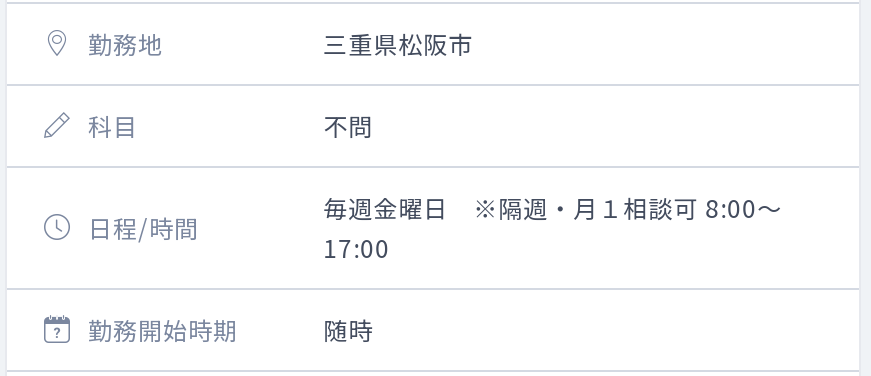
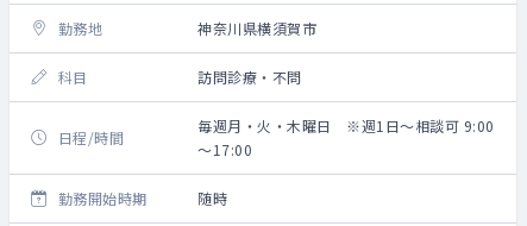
- 三重県松阪市
+ 神奈川県横須賀市

- 不問
+ 訪問診療・不問

- 毎週金曜日 ※隔週・月１相談可 8:00～
- 17:00
+ 毎週月・火・木曜日 ※週1日～相談可 9:00
+ ～17:00
